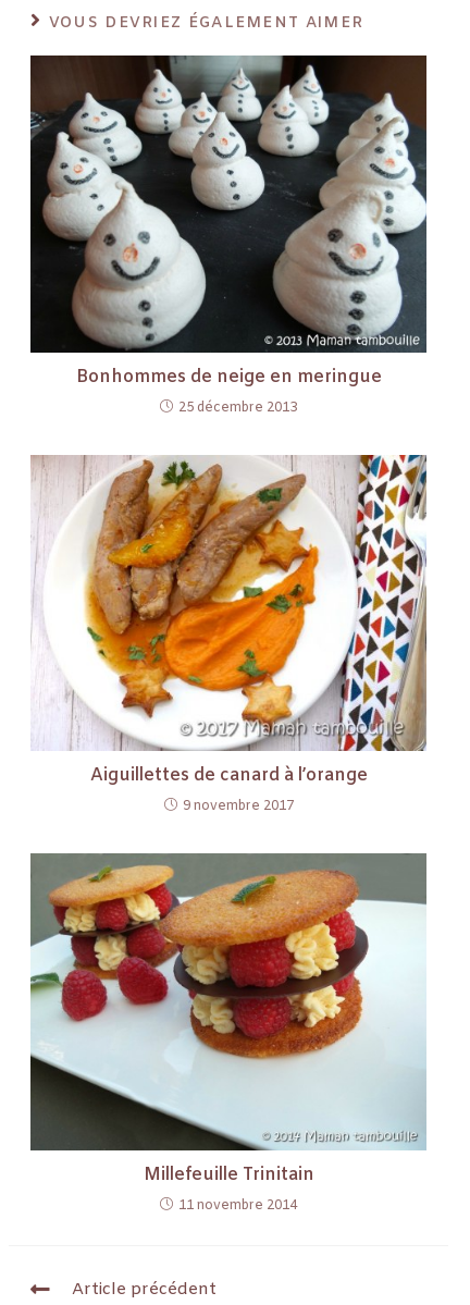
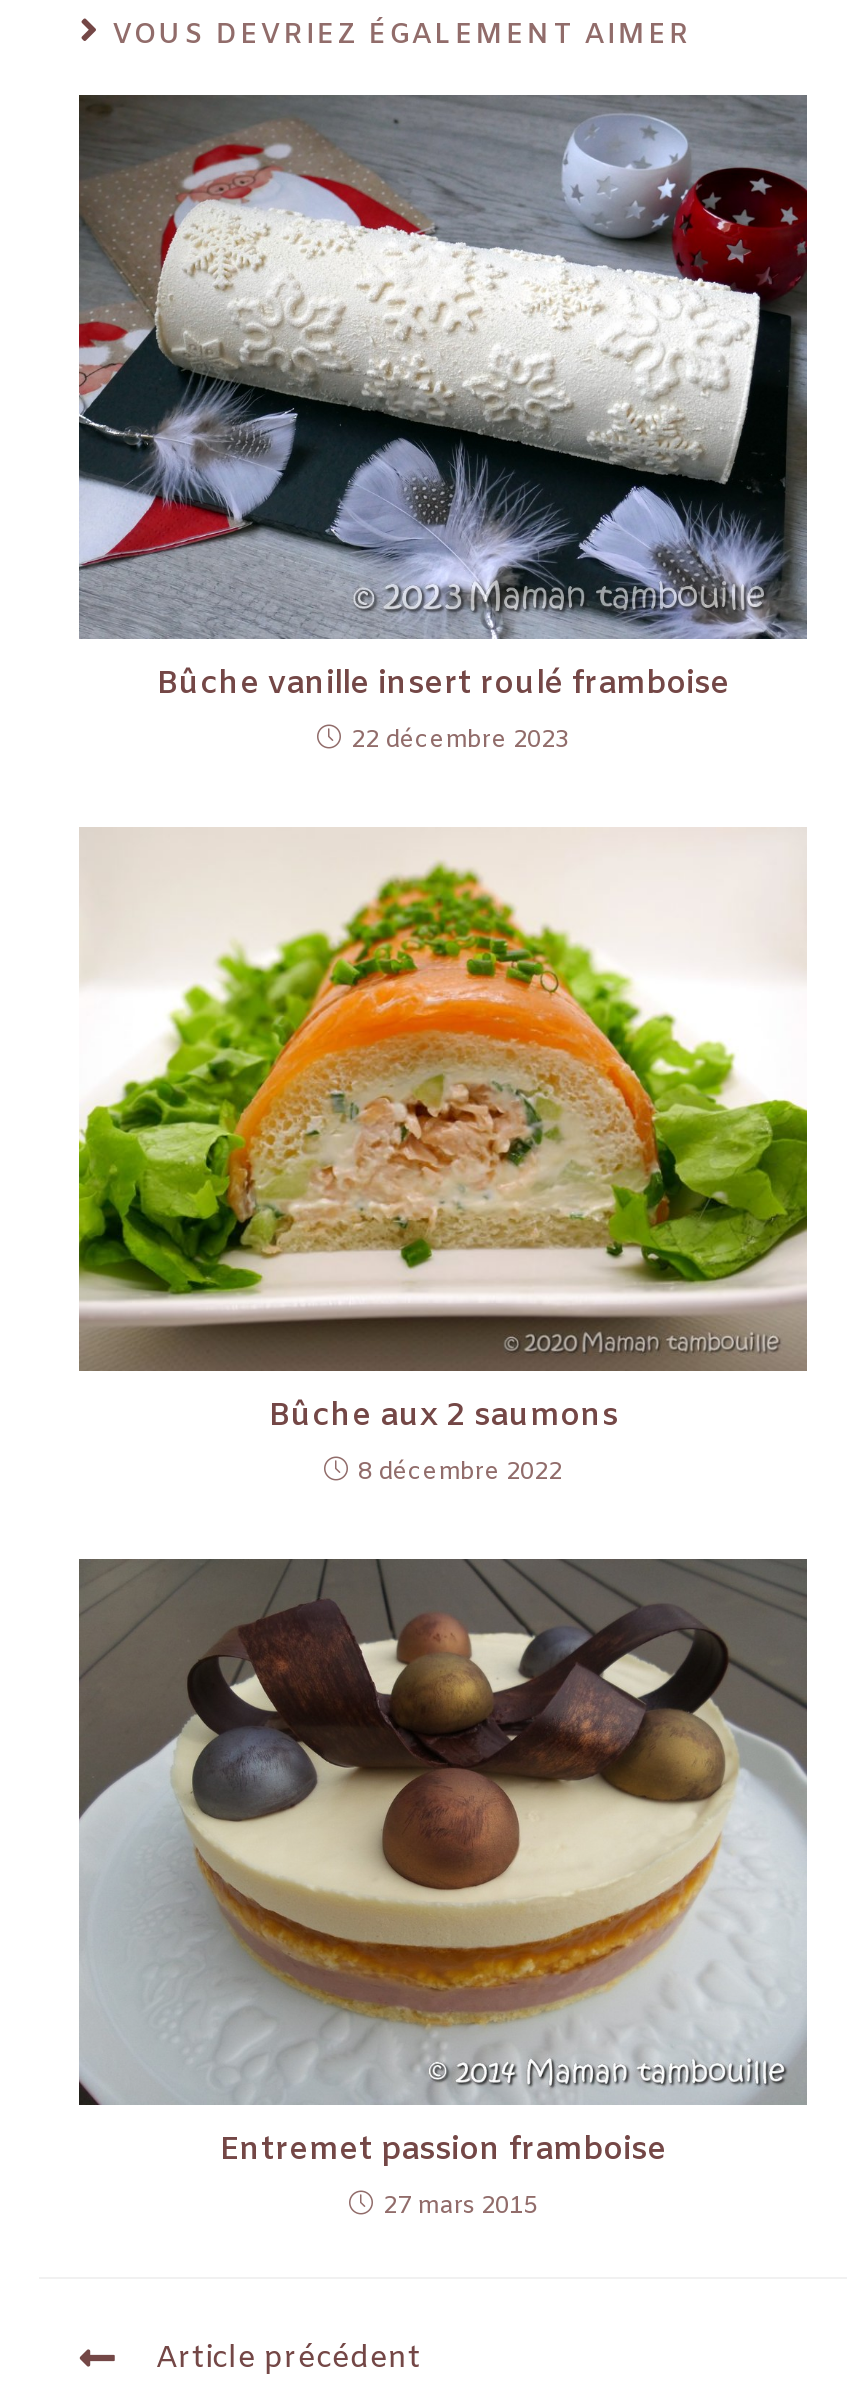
- [image]
- Bonhommes de neige en meringue
+ [image]
+ Bûche vanille insert roulé framboise

- 25 décembre 2013
+ 22 décembre 2023

- [image]
- Aiguillettes de canard à l’orange
+ [image]
+ Bûche aux 2 saumons

- 9 novembre 2017
+ 8 décembre 2022

- [image]
- Millefeuille Trinitain
+ [image]
+ Entremet passion framboise

- 11 novembre 2014
+ 27 mars 2015
